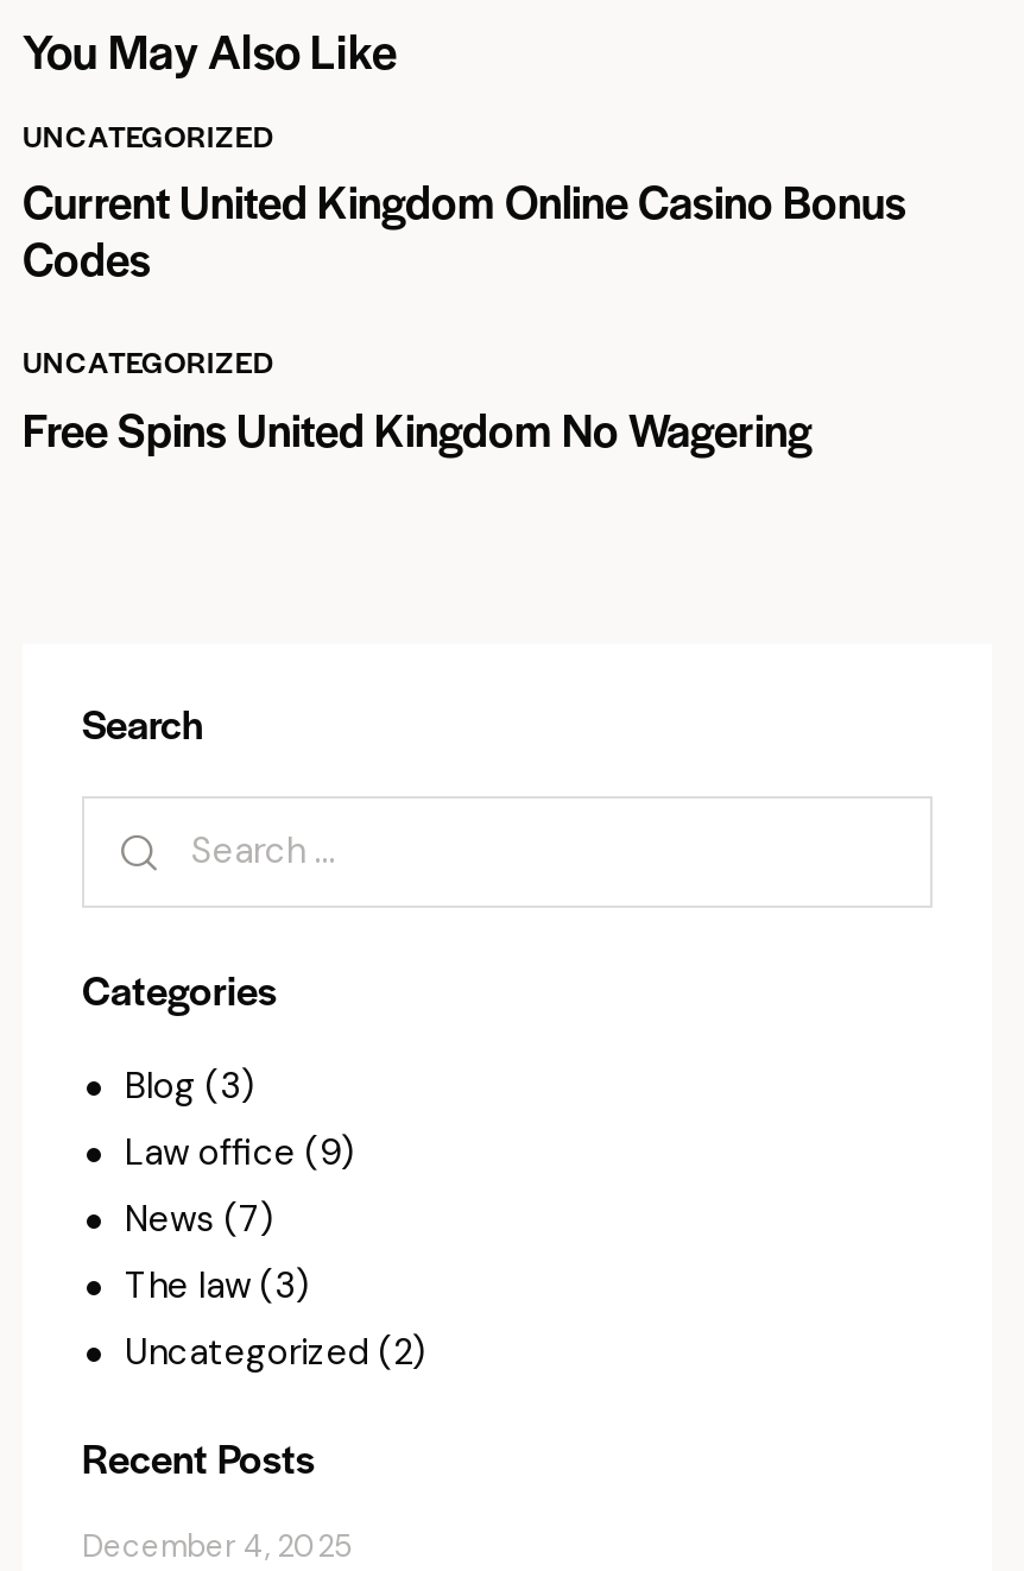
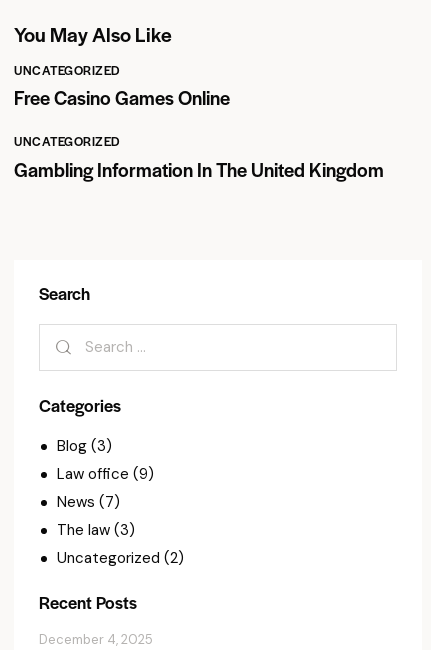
- Current United Kingdom Online Casino Bonus
- Codes
+ Free Casino Games Online

- Free Spins United Kingdom No Wagering
+ Gambling Information In The United Kingdom
